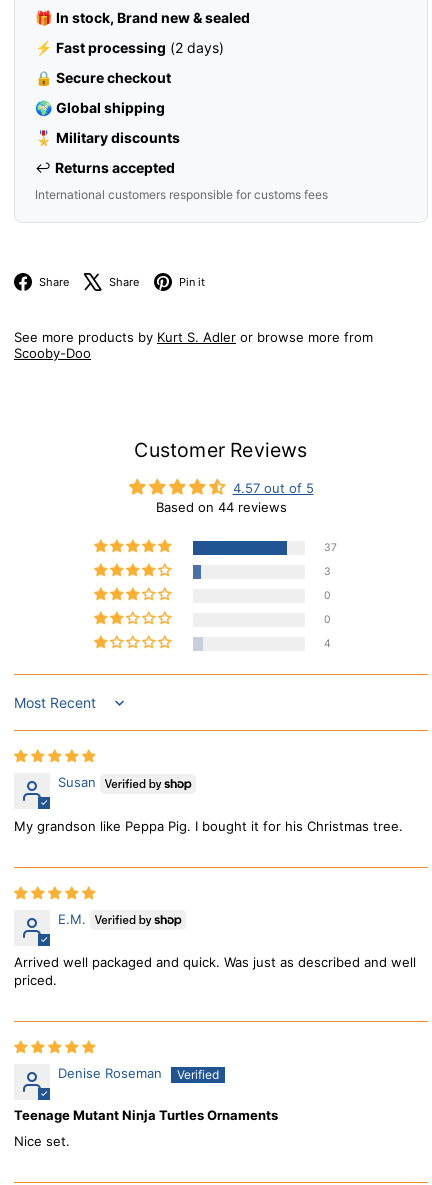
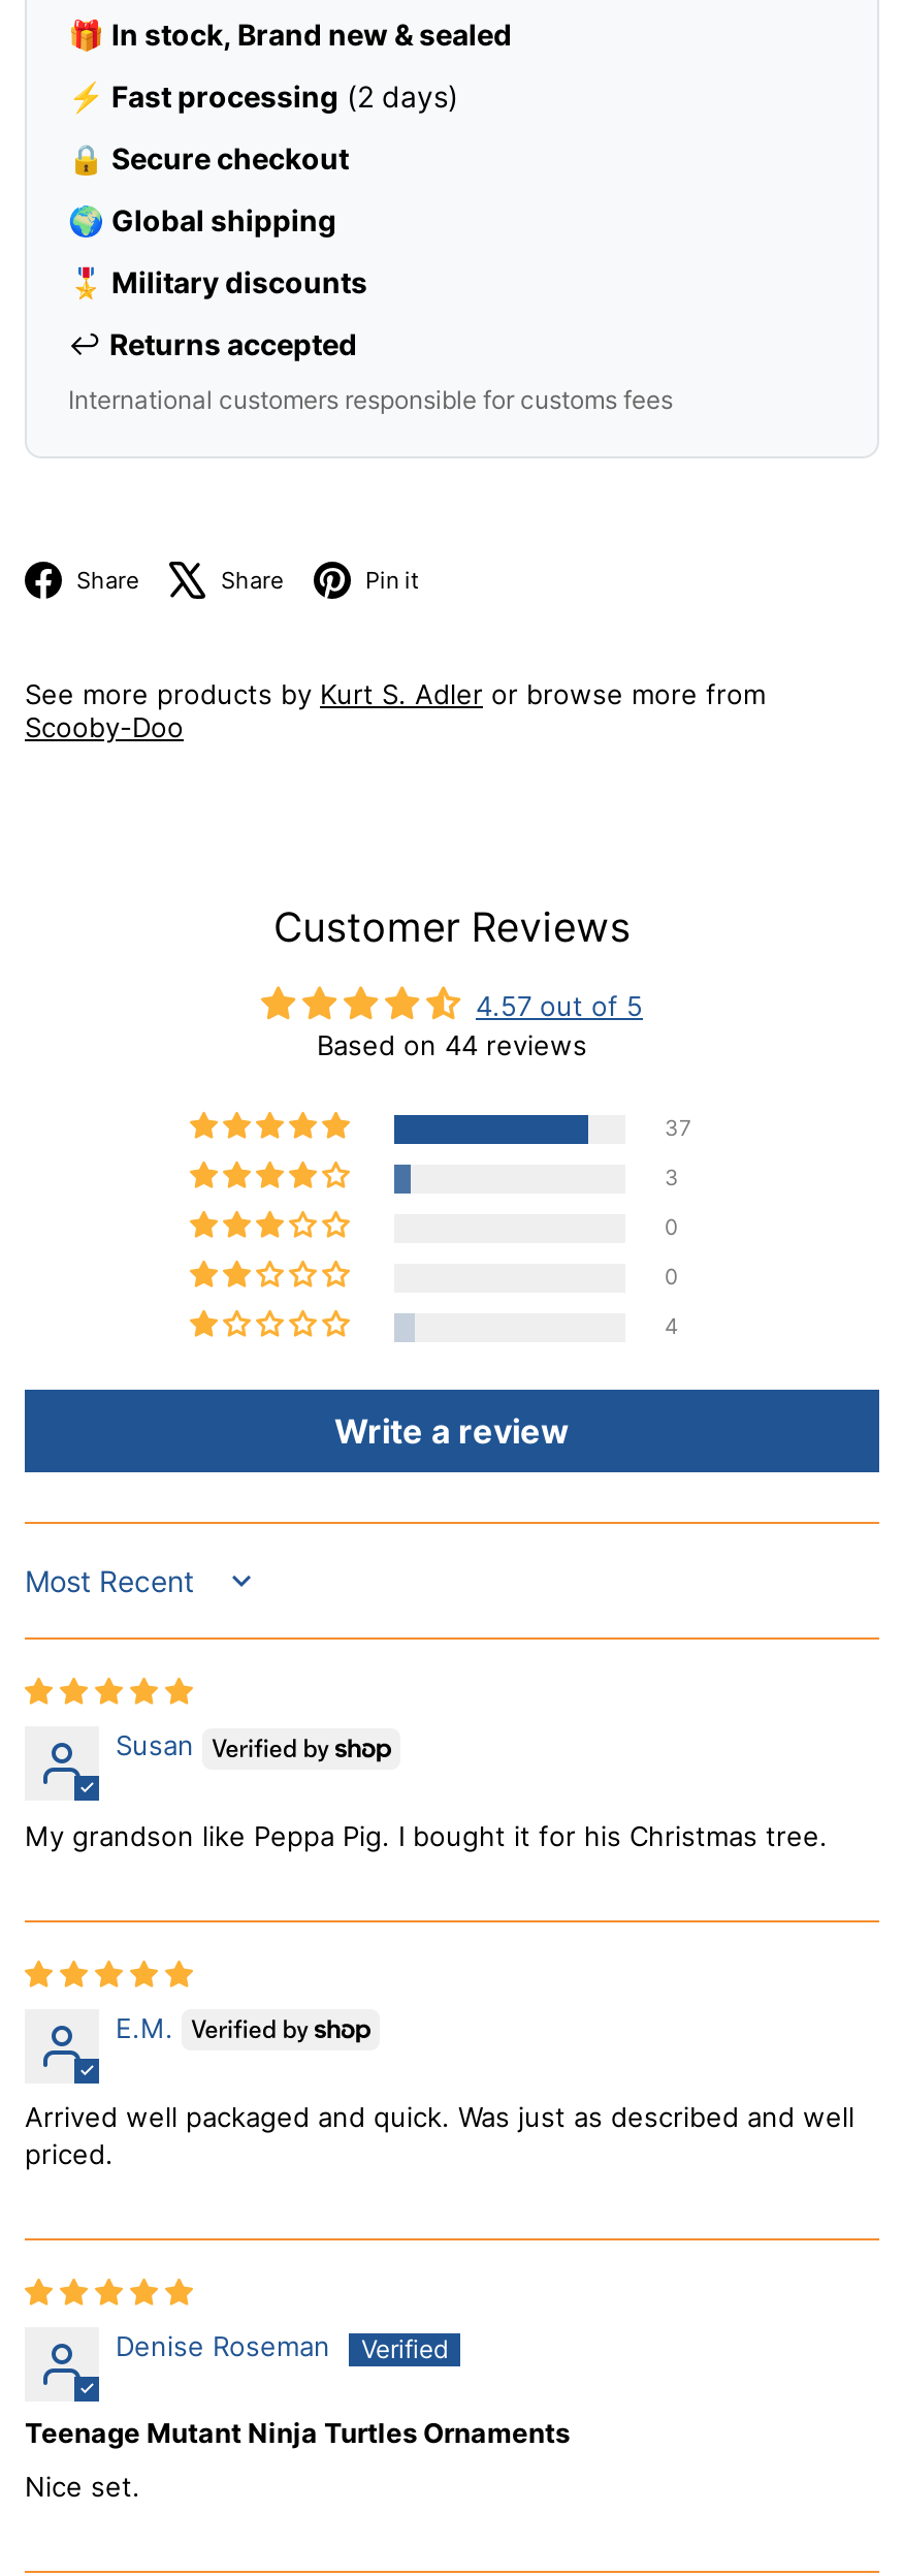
+ Write a review
